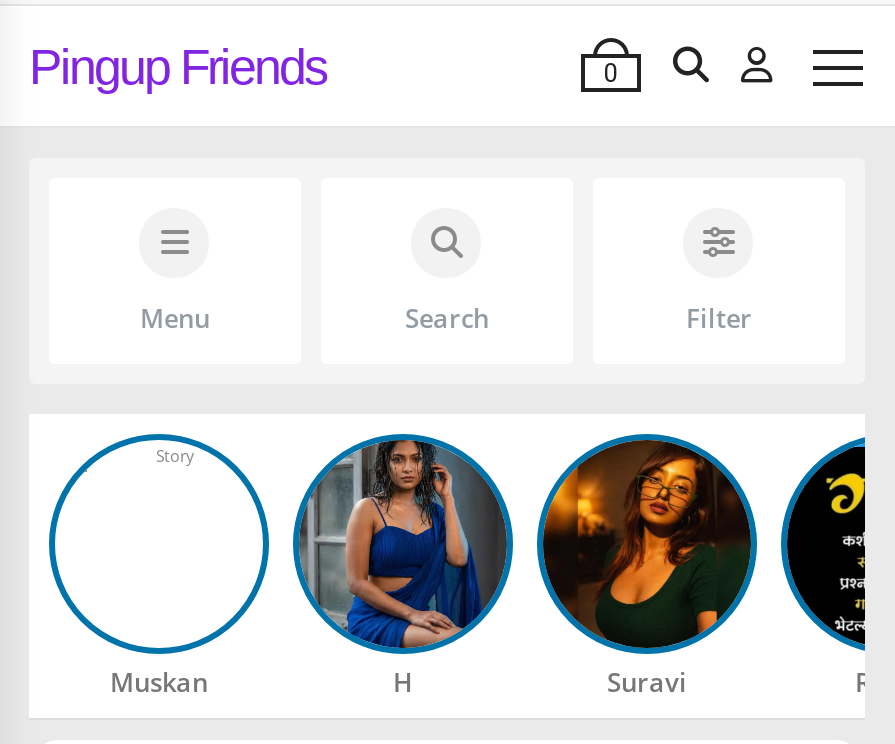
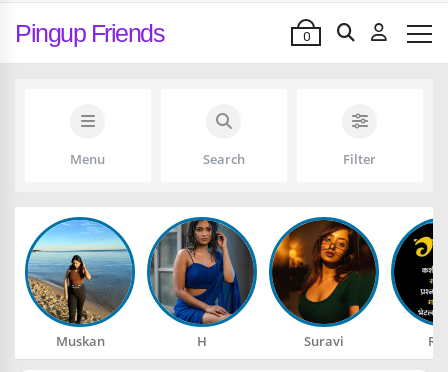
- [image]
+ [image]
